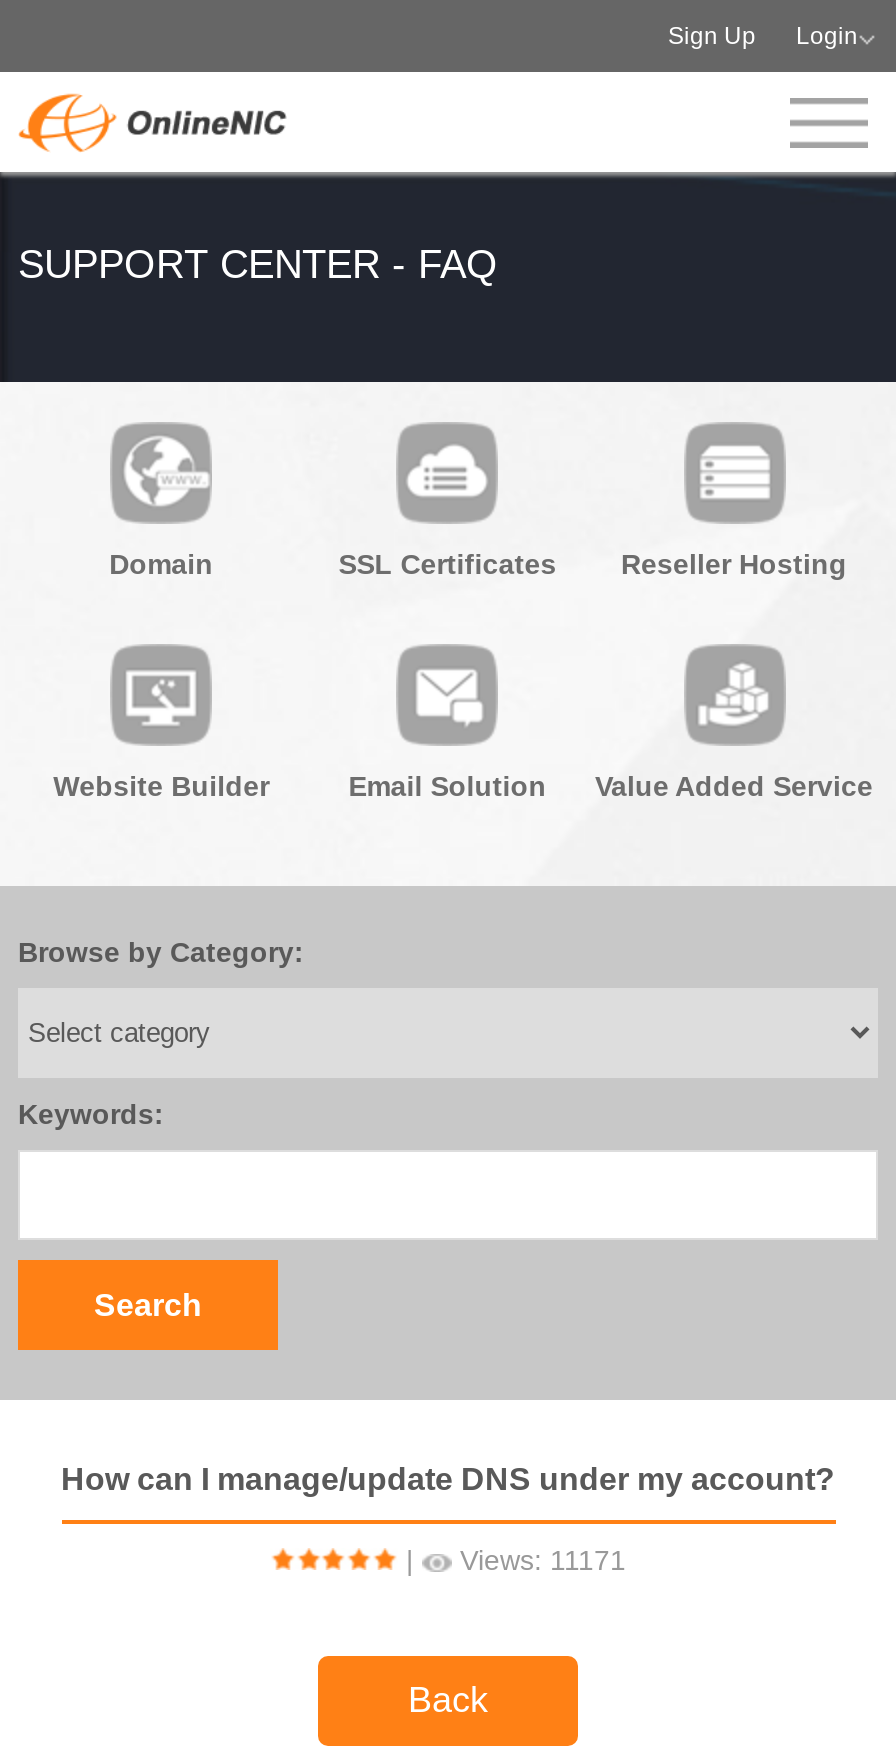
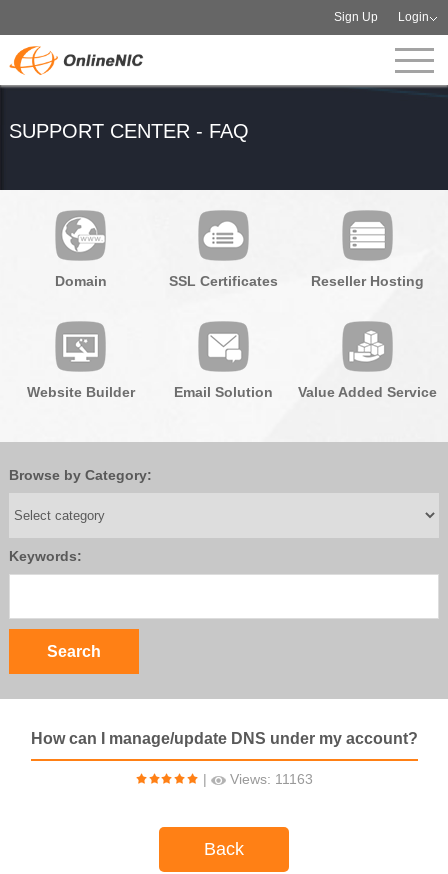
- Views: 11171
+ Views: 11163
